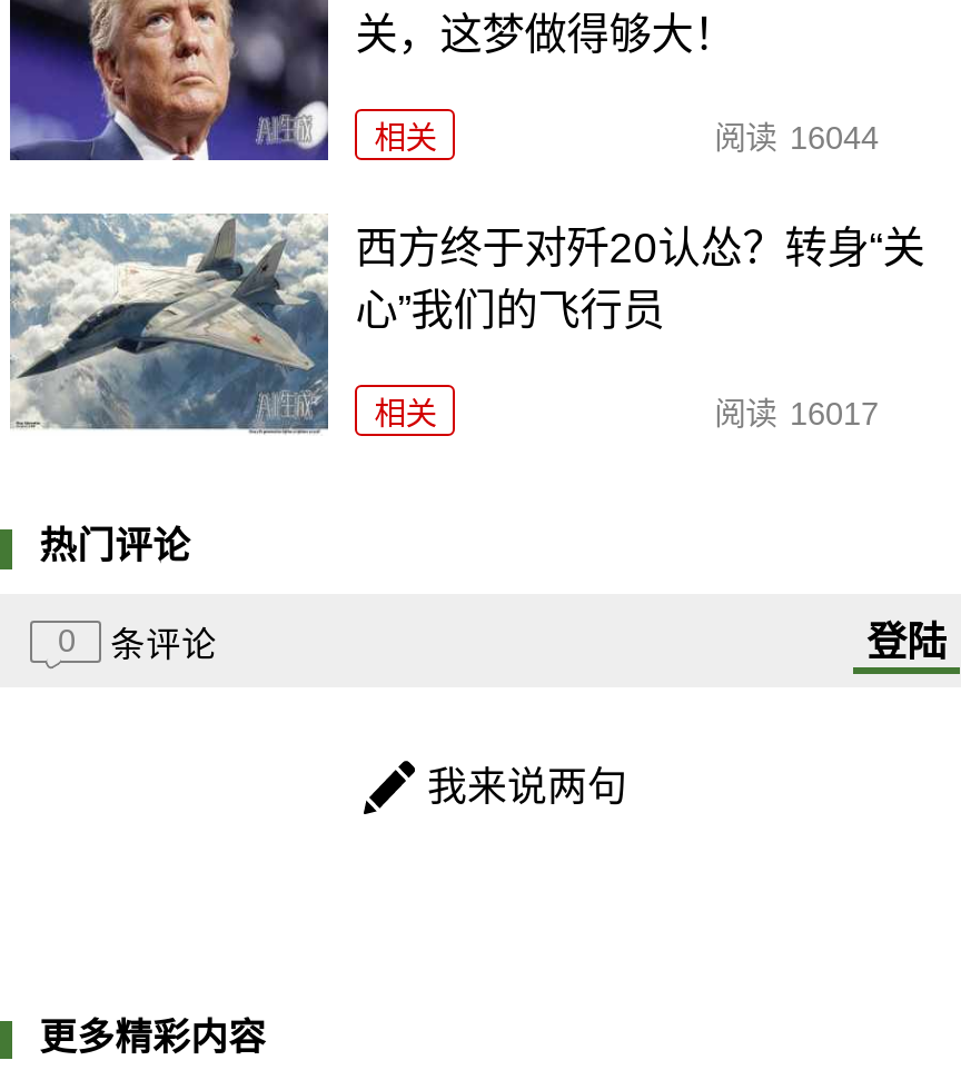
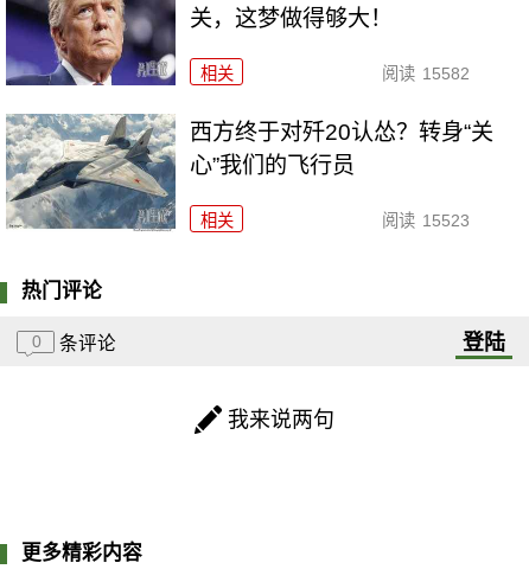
- 阅读 16044
+ 阅读 15582

- 阅读 16017
+ 阅读 15523
